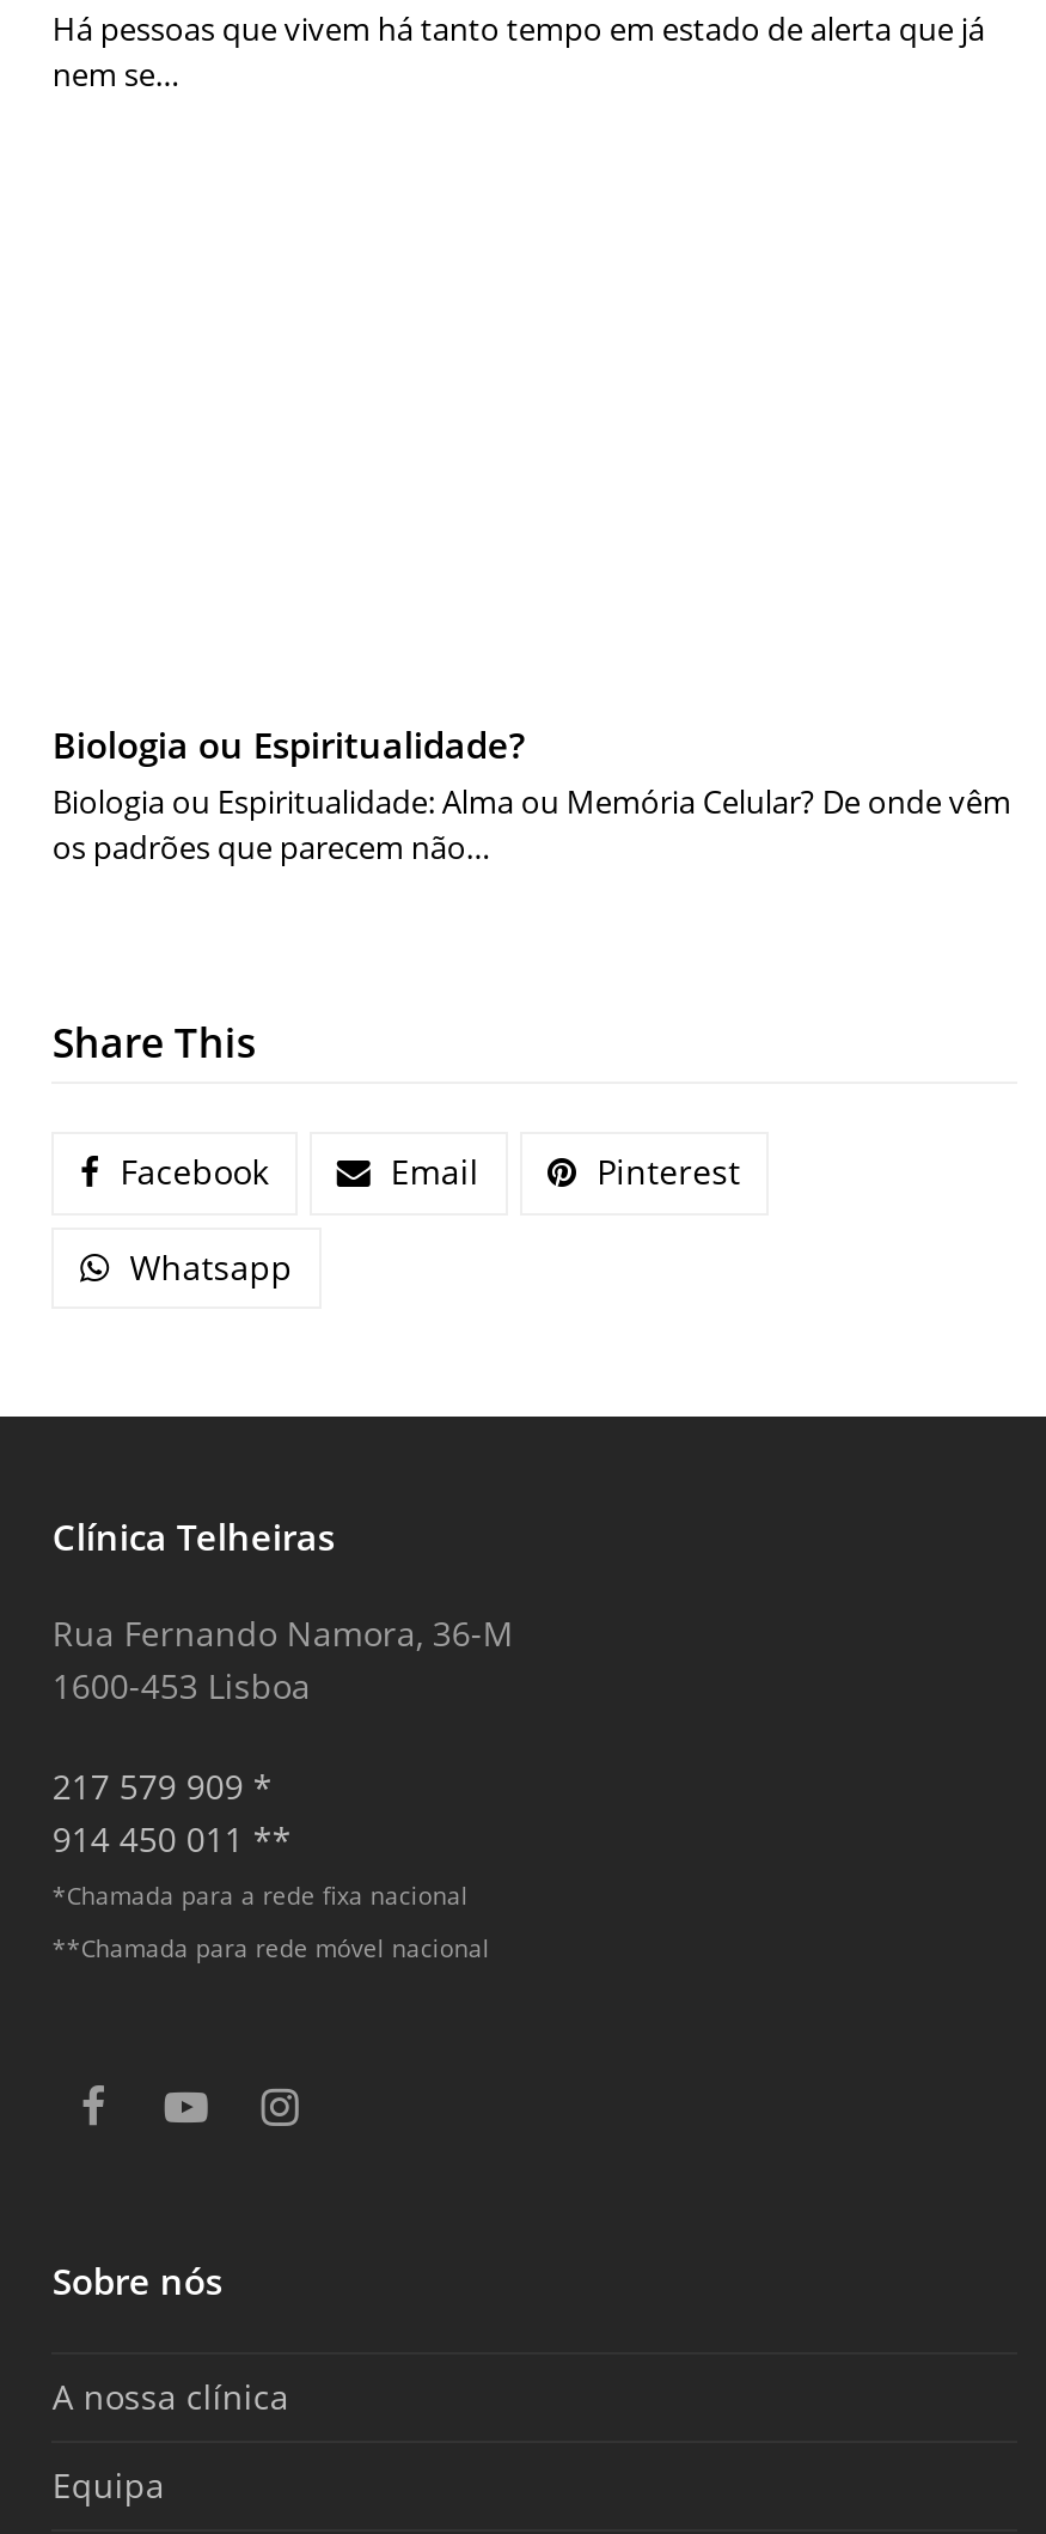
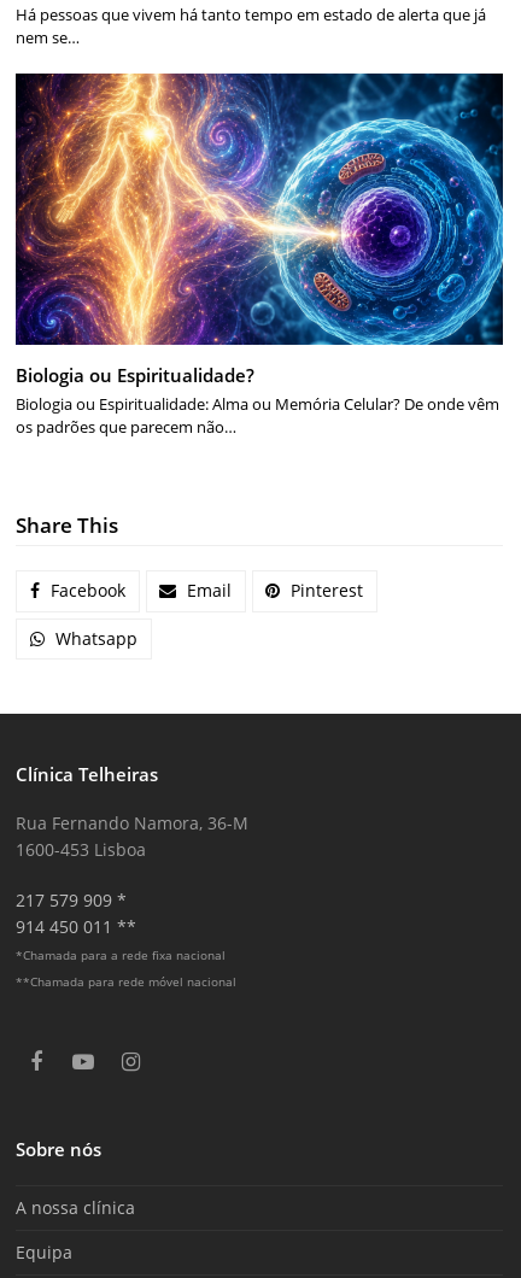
+ [image]
